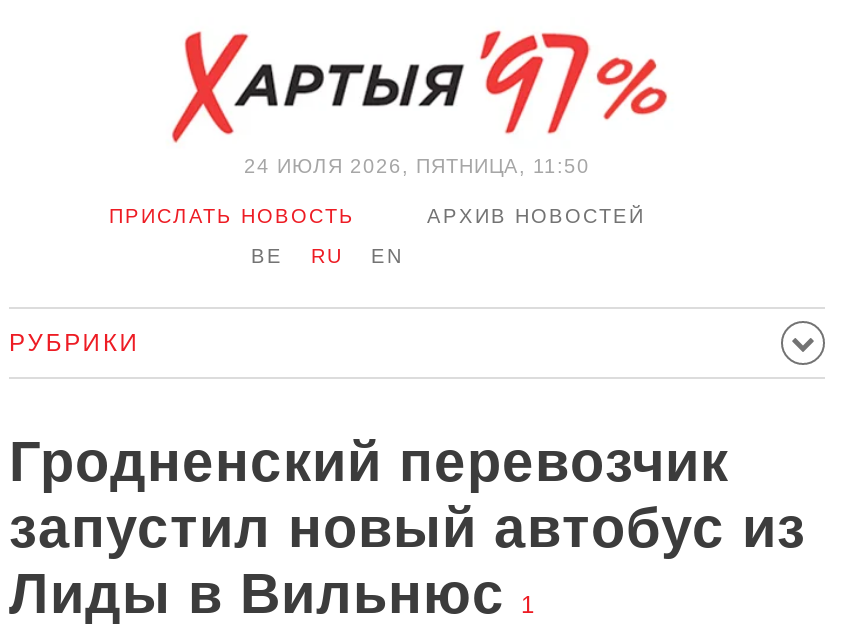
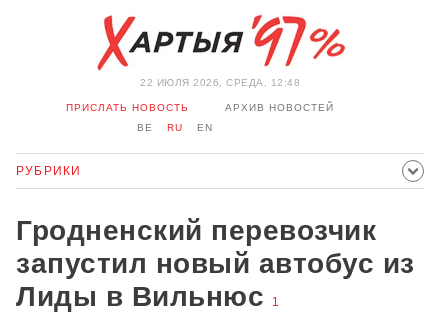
- 24 ИЮЛЯ 2026, ПЯТНИЦА, 11:50
+ 22 ИЮЛЯ 2026, СРЕДА, 12:48
